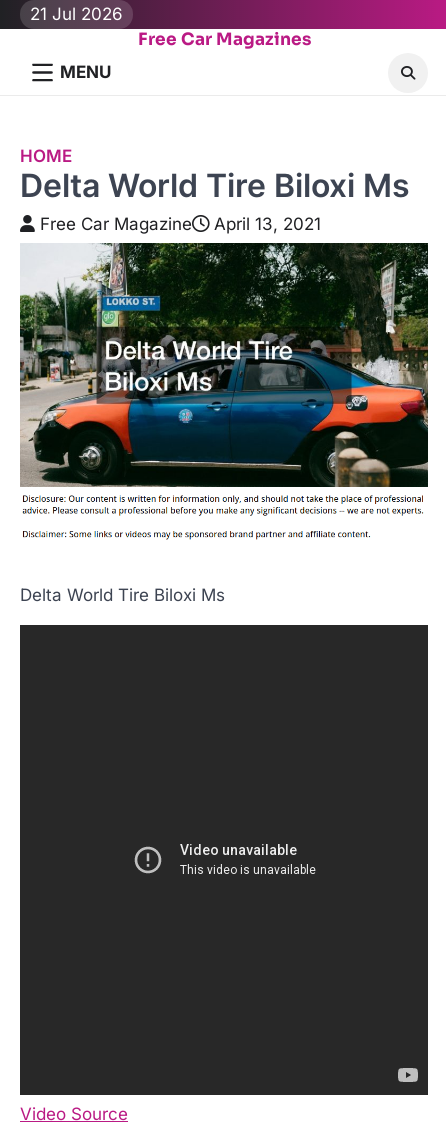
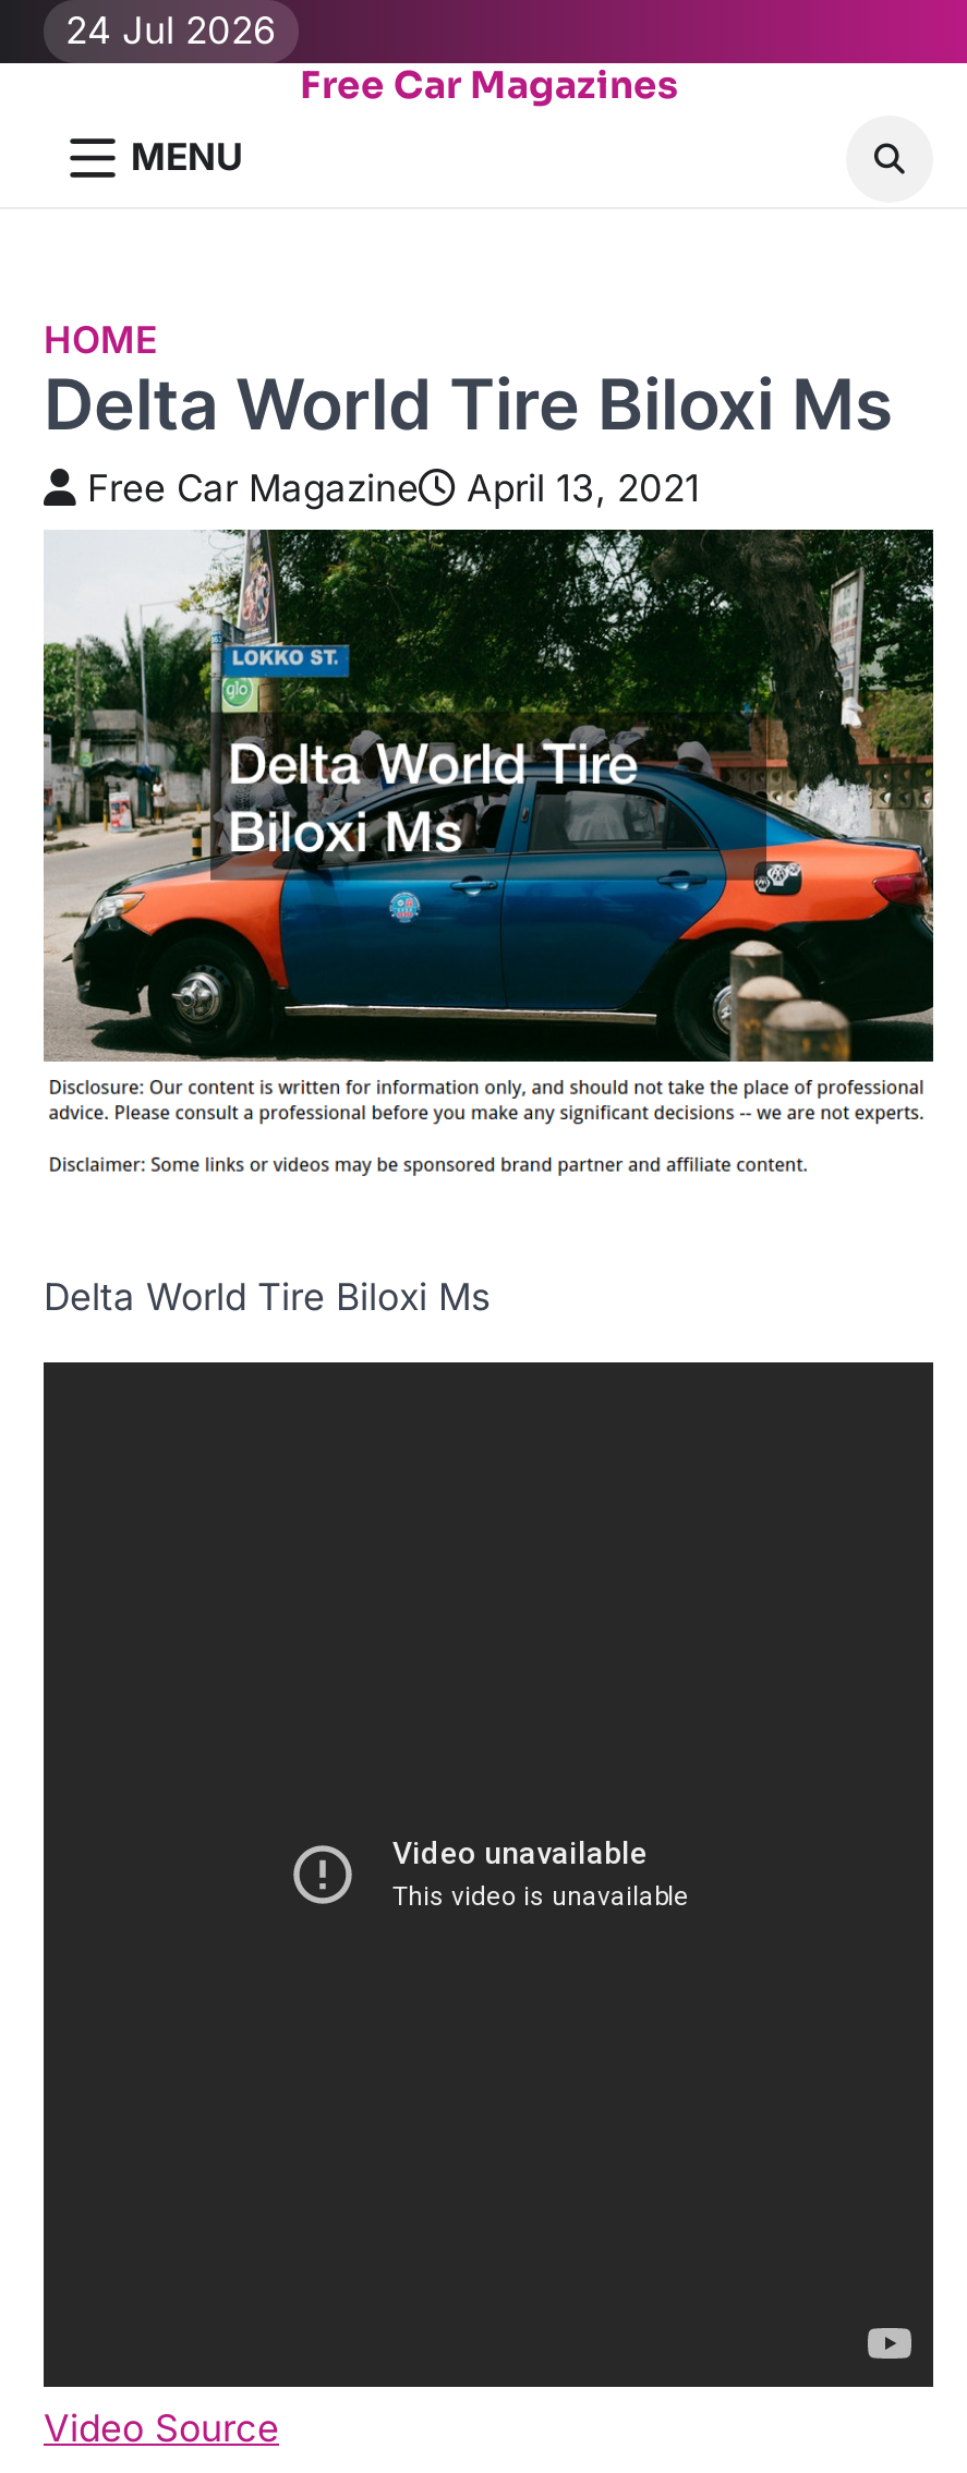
- 21 Jul 2026
+ 24 Jul 2026
